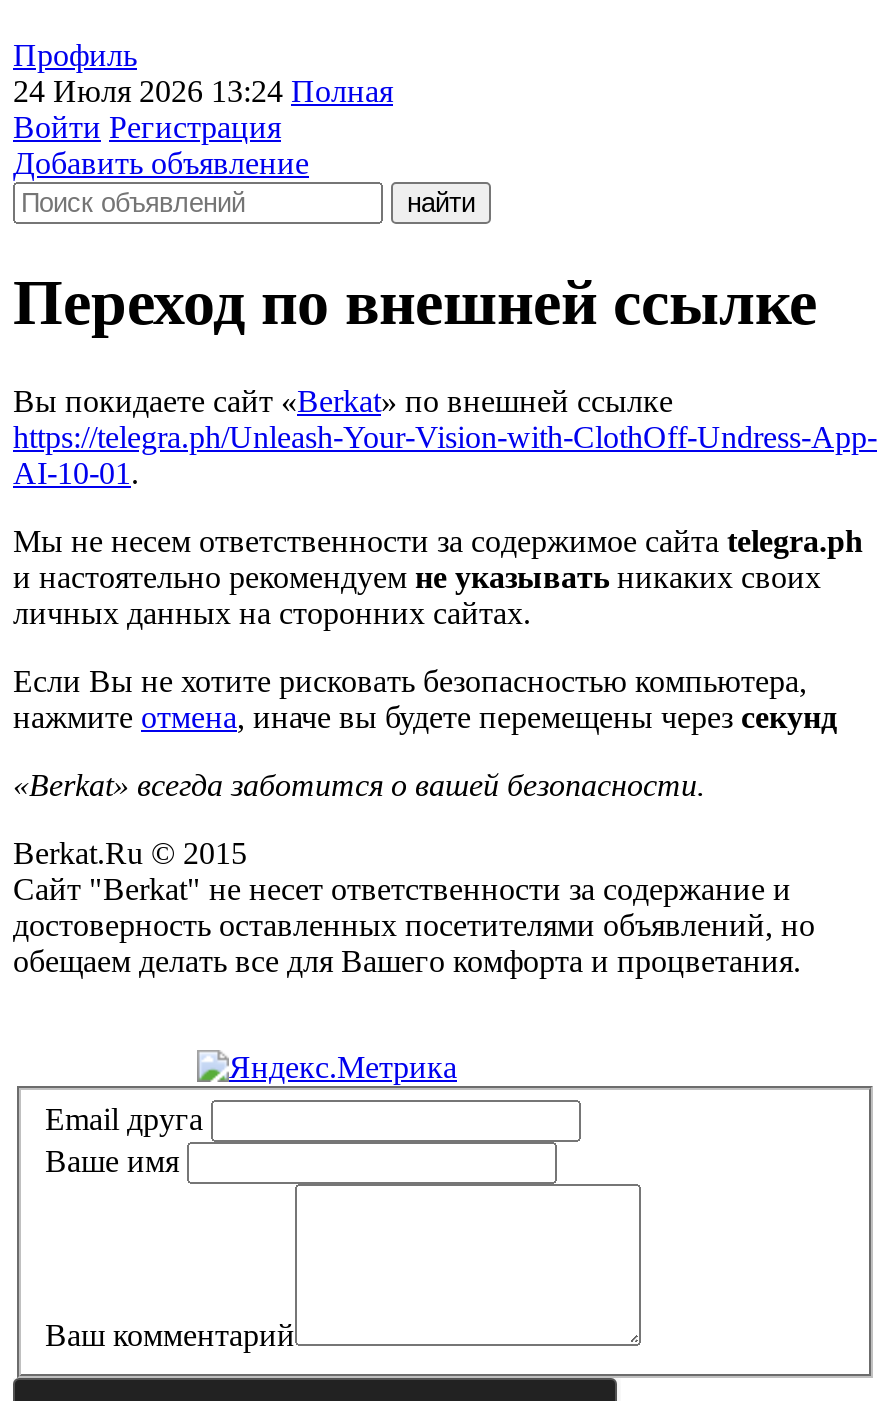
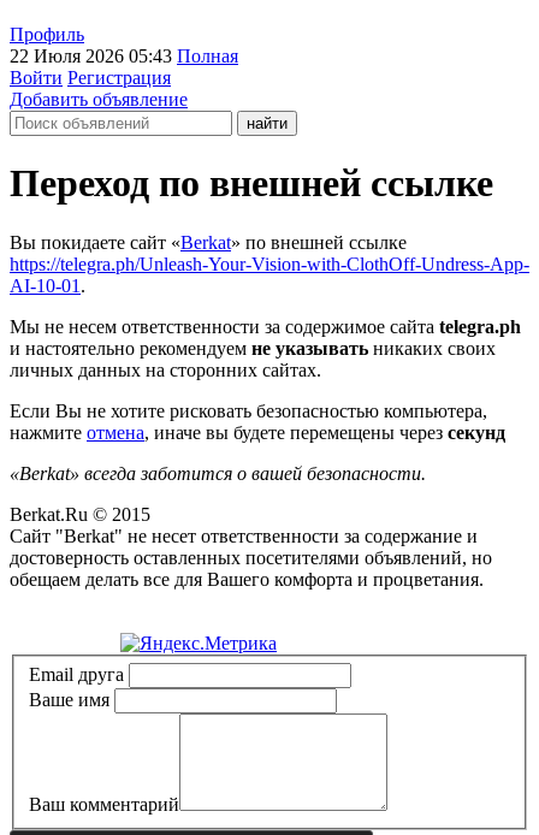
- 24 Июля 2026 13:24 Полная
+ 22 Июля 2026 05:43 Полная
